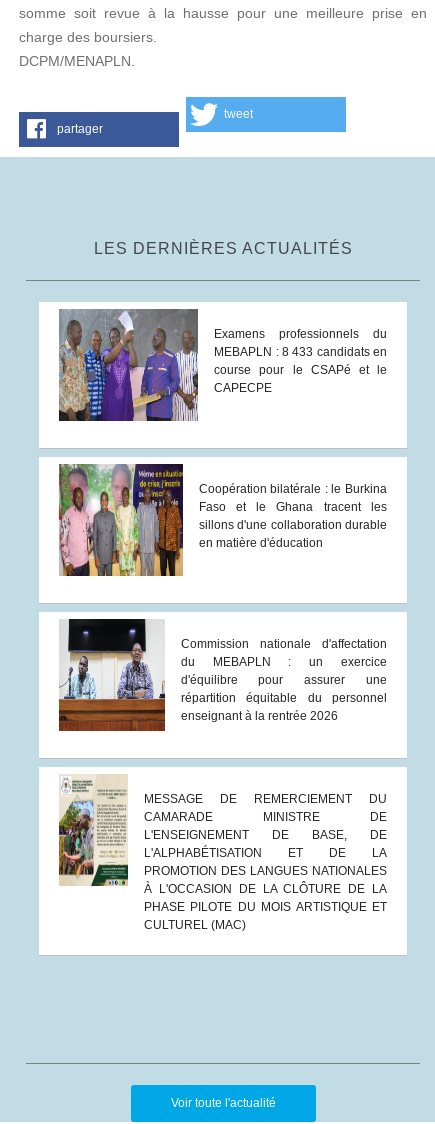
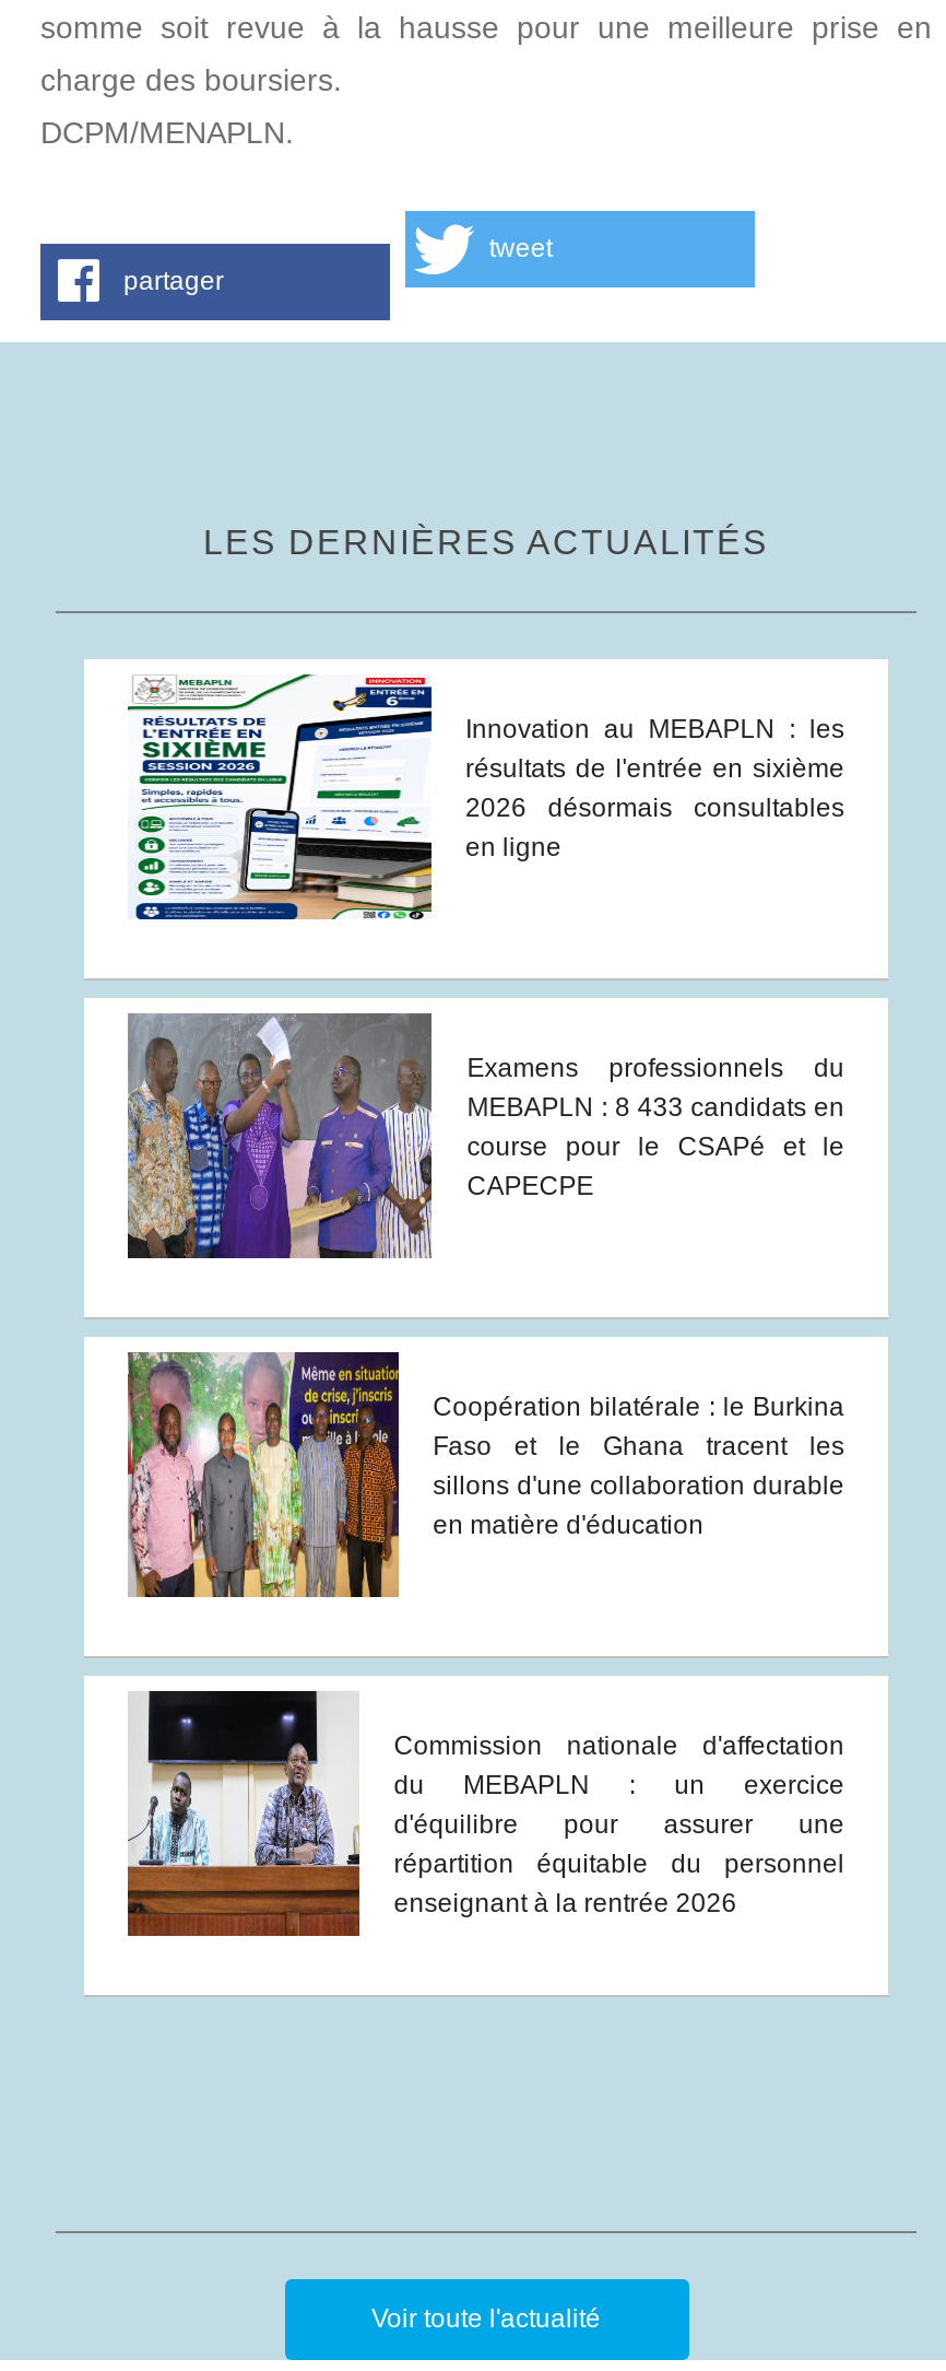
+ [image]
+ Innovation au MEBAPLN : les
+ résultats de l'entrée en sixième
+ 2026 désormais consultables
+ en ligne

moved down: [image] | Examens professionnels du | MEBAPLN : 8 433 candidats en | ... | répartition équitable du personnel | enseignant à la rentrée 2026

- [image]
- MESSAGE DE REMERCIEMENT DU
- CAMARADE MINISTRE DE
- L'ENSEIGNEMENT DE BASE, DE
- L'ALPHABÉTISATION ET DE LA
- PROMOTION DES LANGUES NATIONALES
- À L'OCCASION DE LA CLÔTURE DE LA
- PHASE PILOTE DU MOIS ARTISTIQUE ET
- CULTUREL (MAC)
